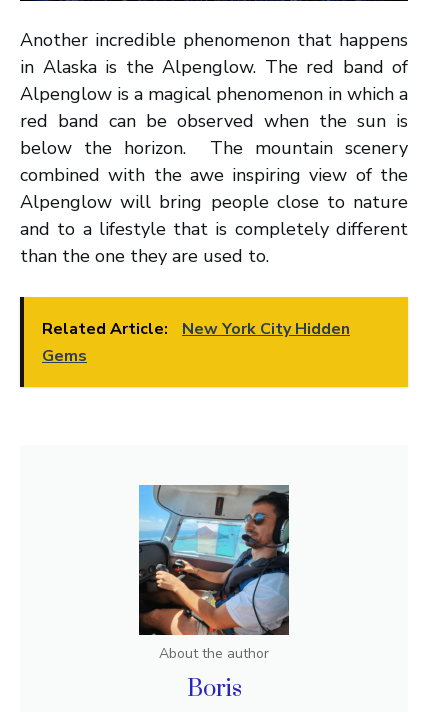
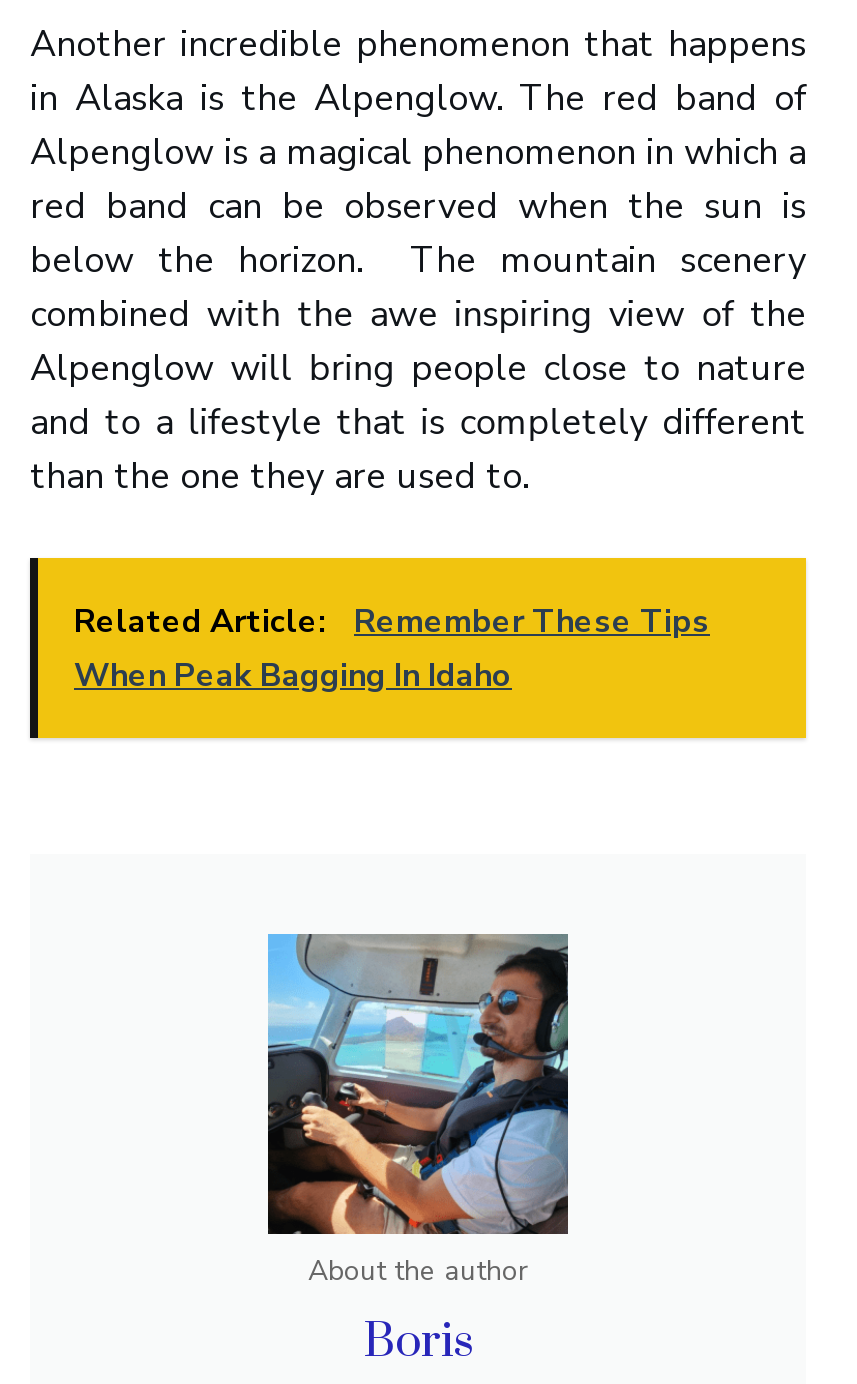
- Related Article: New York City Hidden
- Gems
+ Related Article: Remember These Tips
+ When Peak Bagging In Idaho
